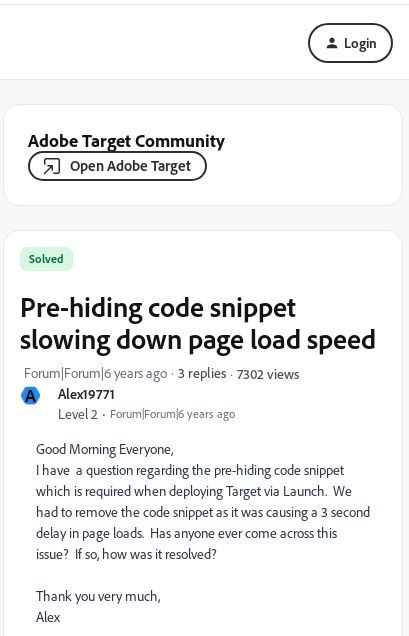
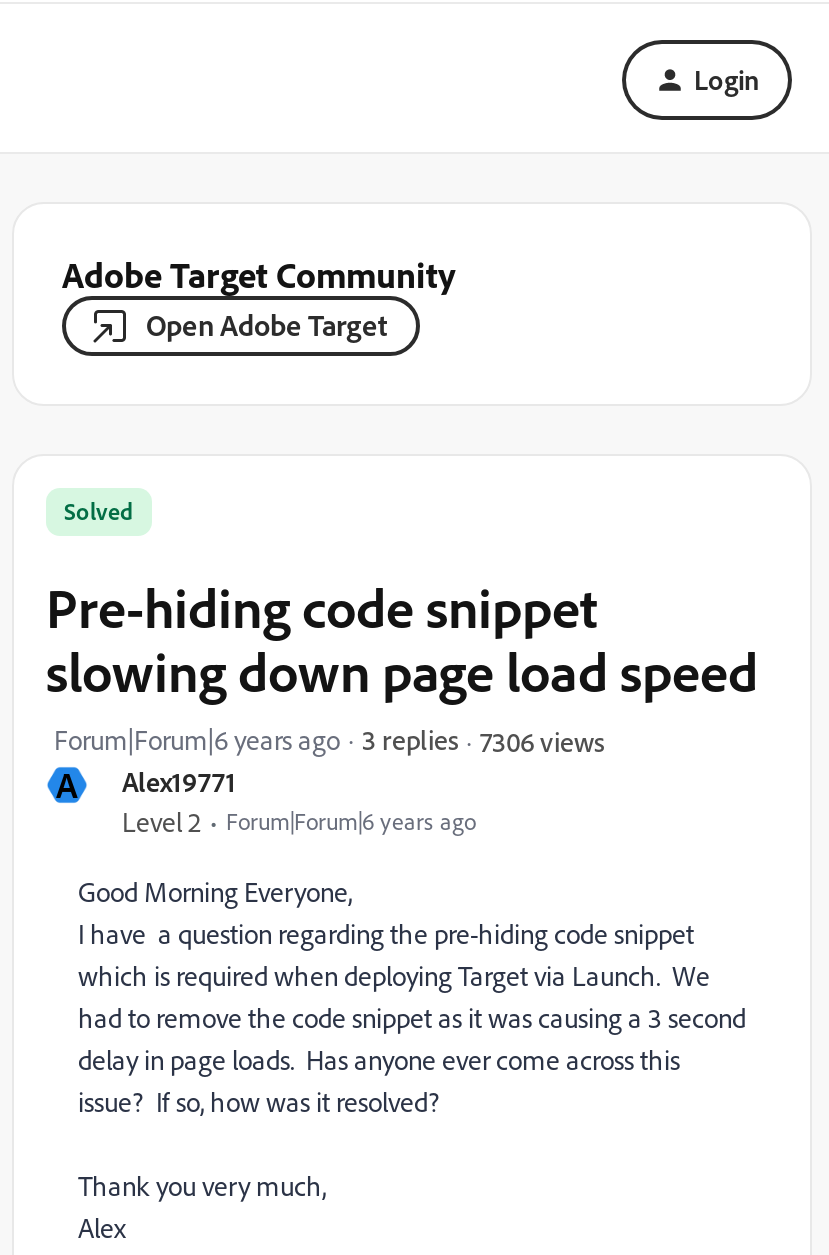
- 7302 views
+ 7306 views
